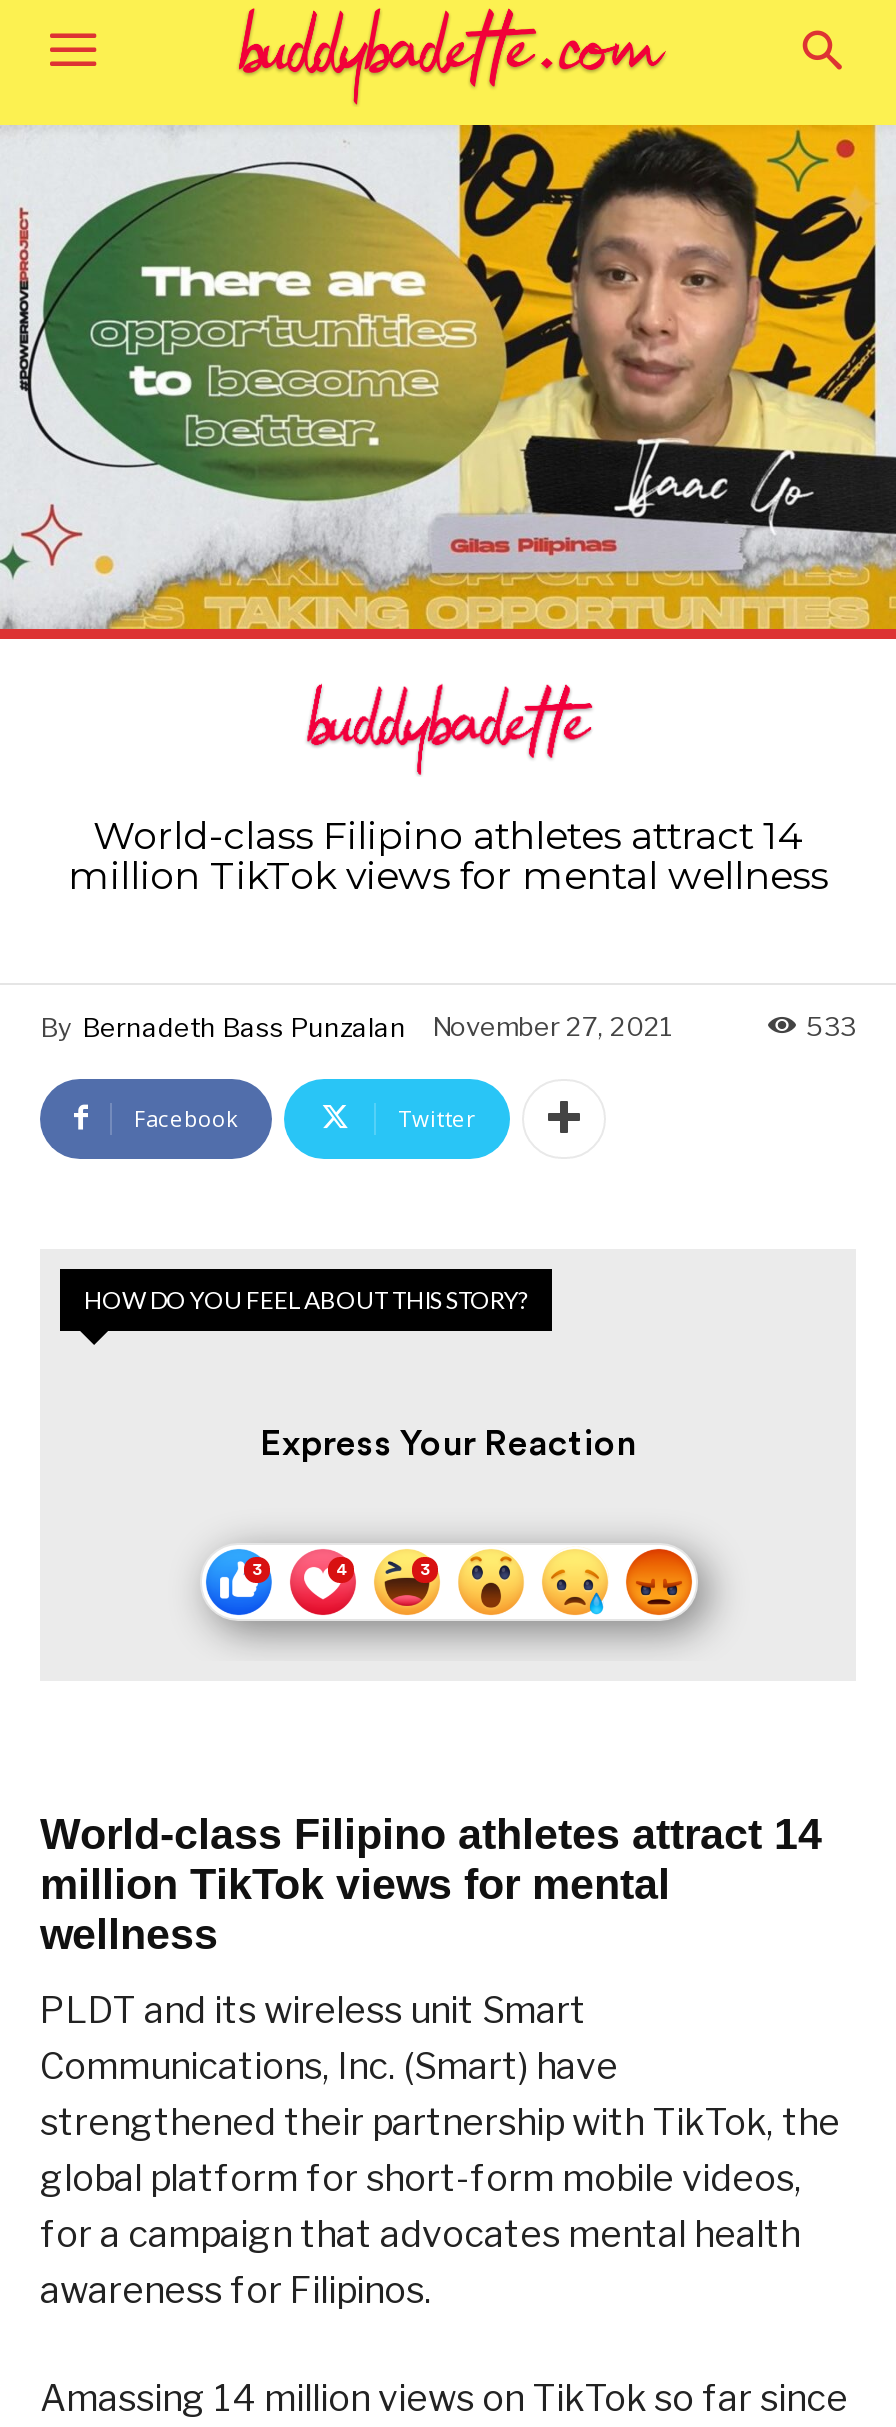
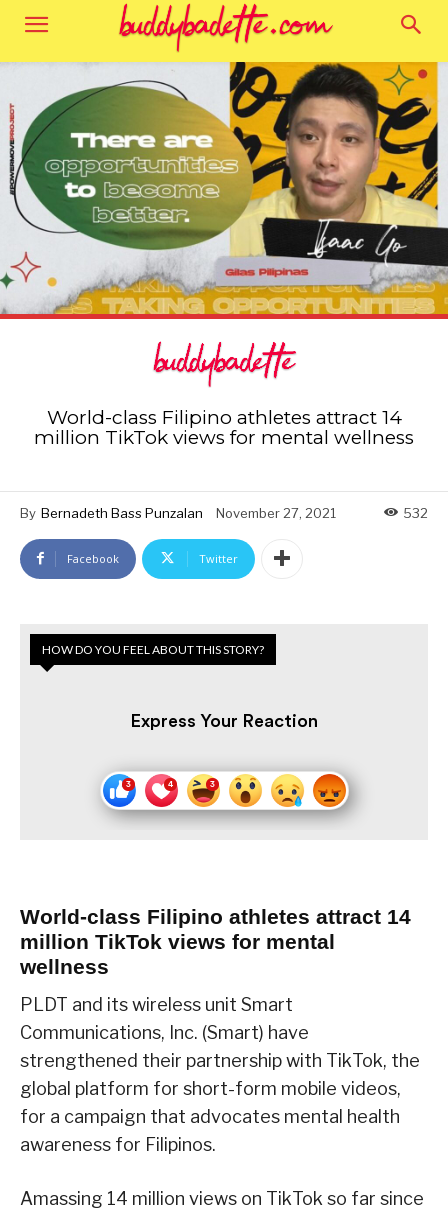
- 533
+ 532
